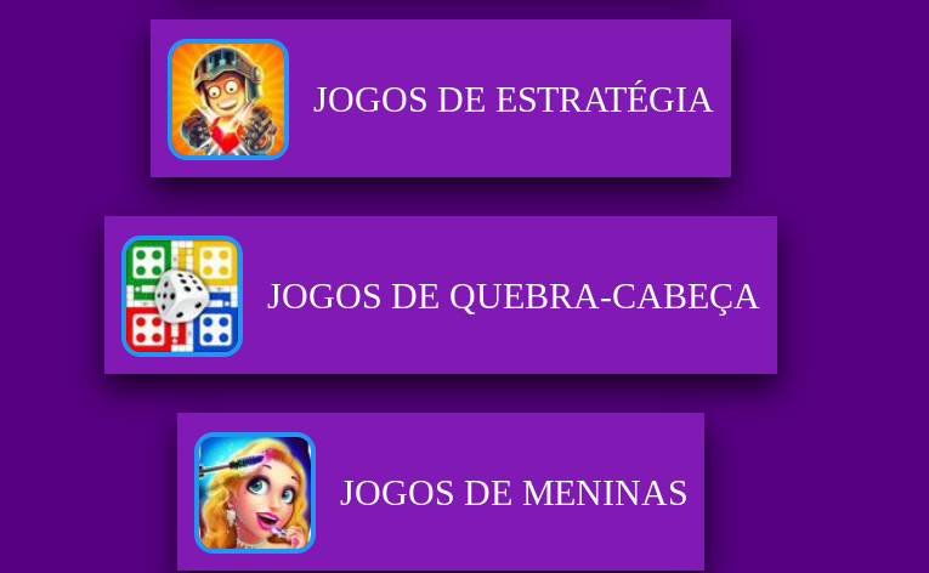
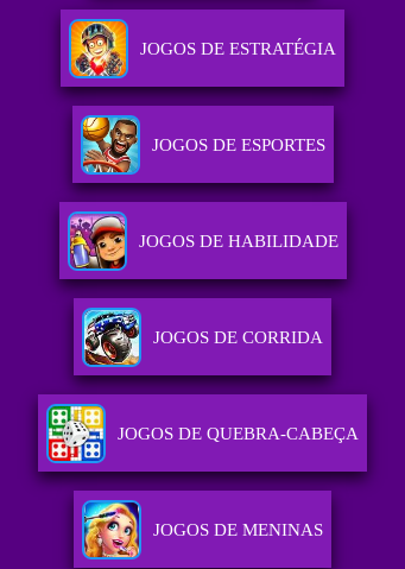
+ [image]
+ JOGOS DE HABILIDADE

+ [image]
+ JOGOS DE ESPORTES

+ [image]
+ JOGOS DE CORRIDA
